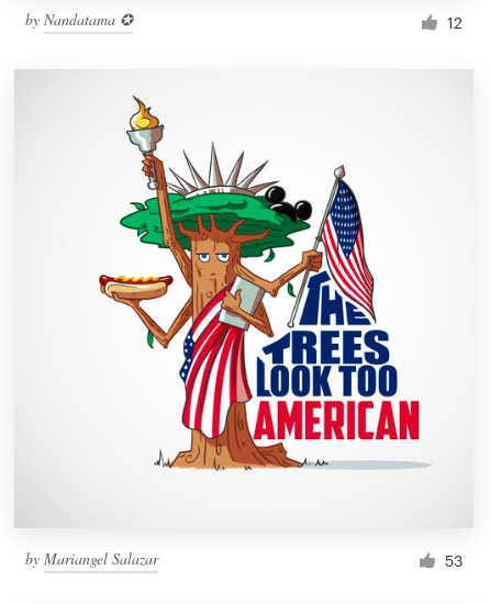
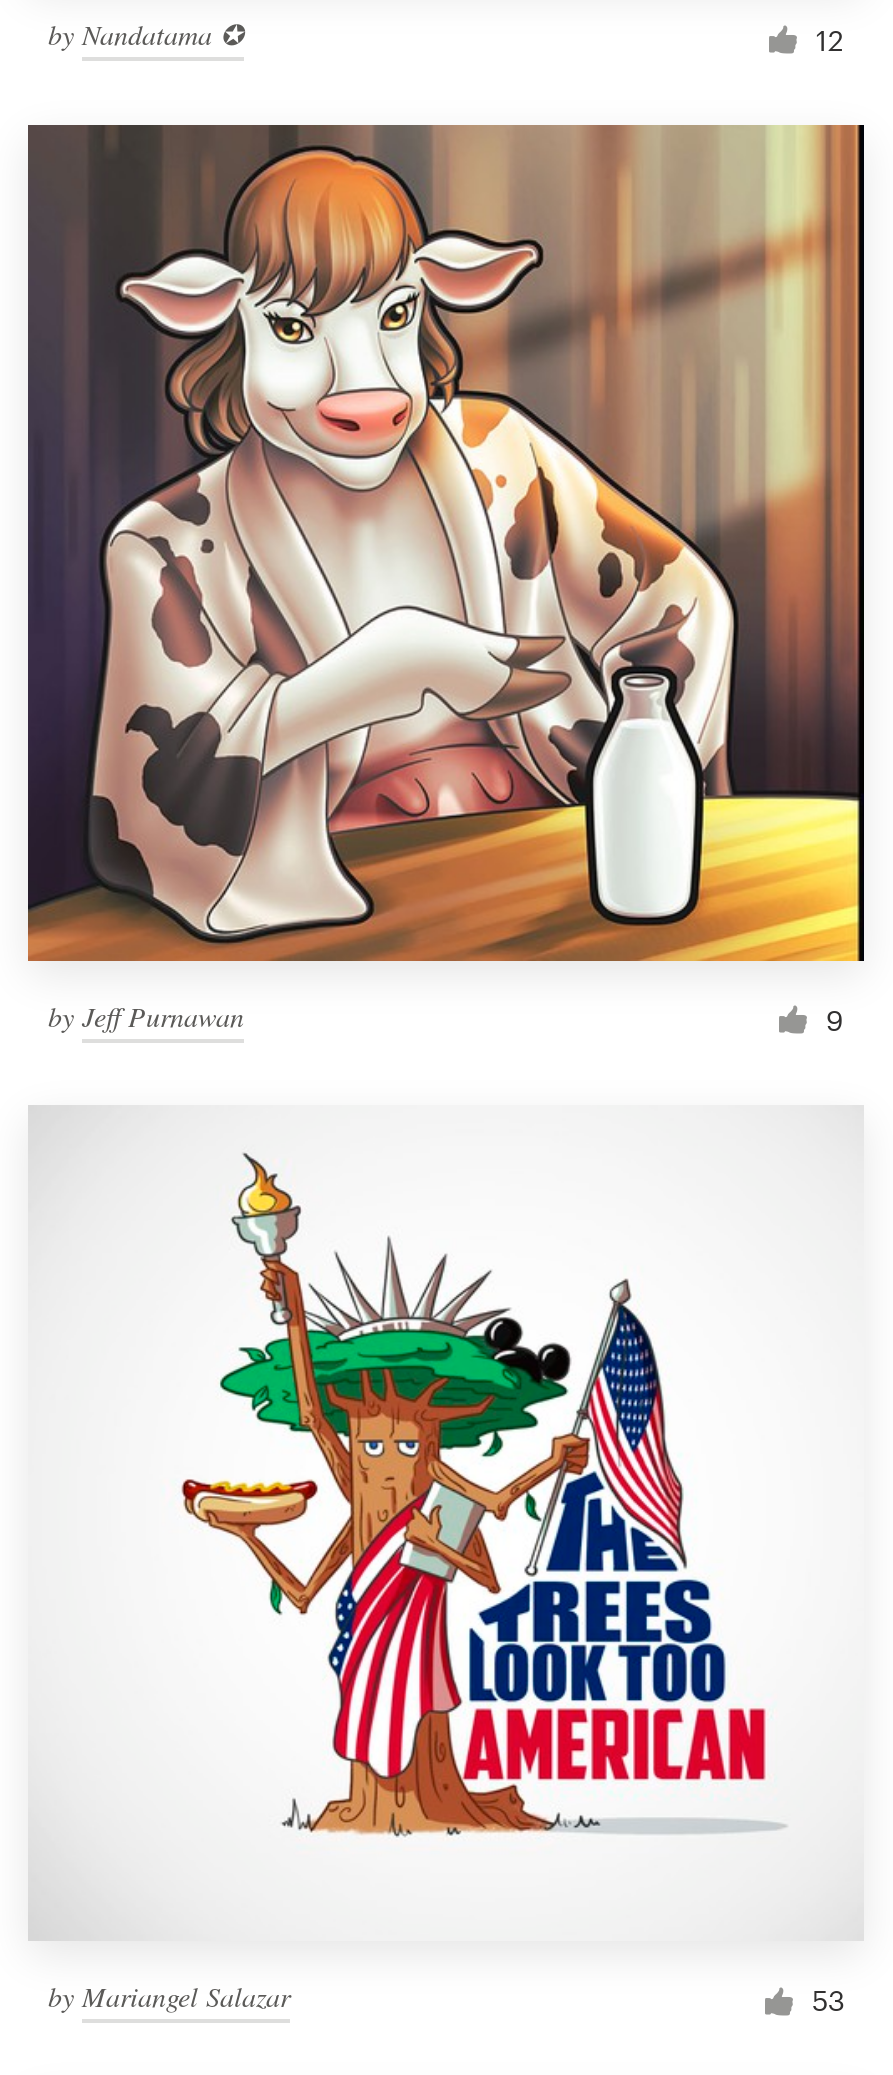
+ [image]
+ by Jeff Purnawan
+ 9
